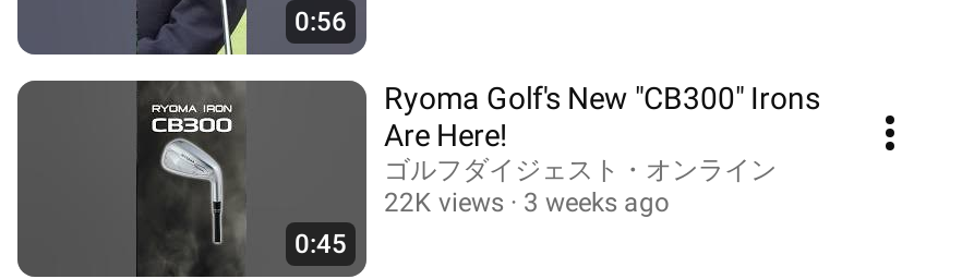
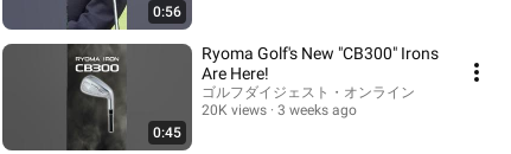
- 22K views 3 weeks ago
+ 20K views 3 weeks ago
